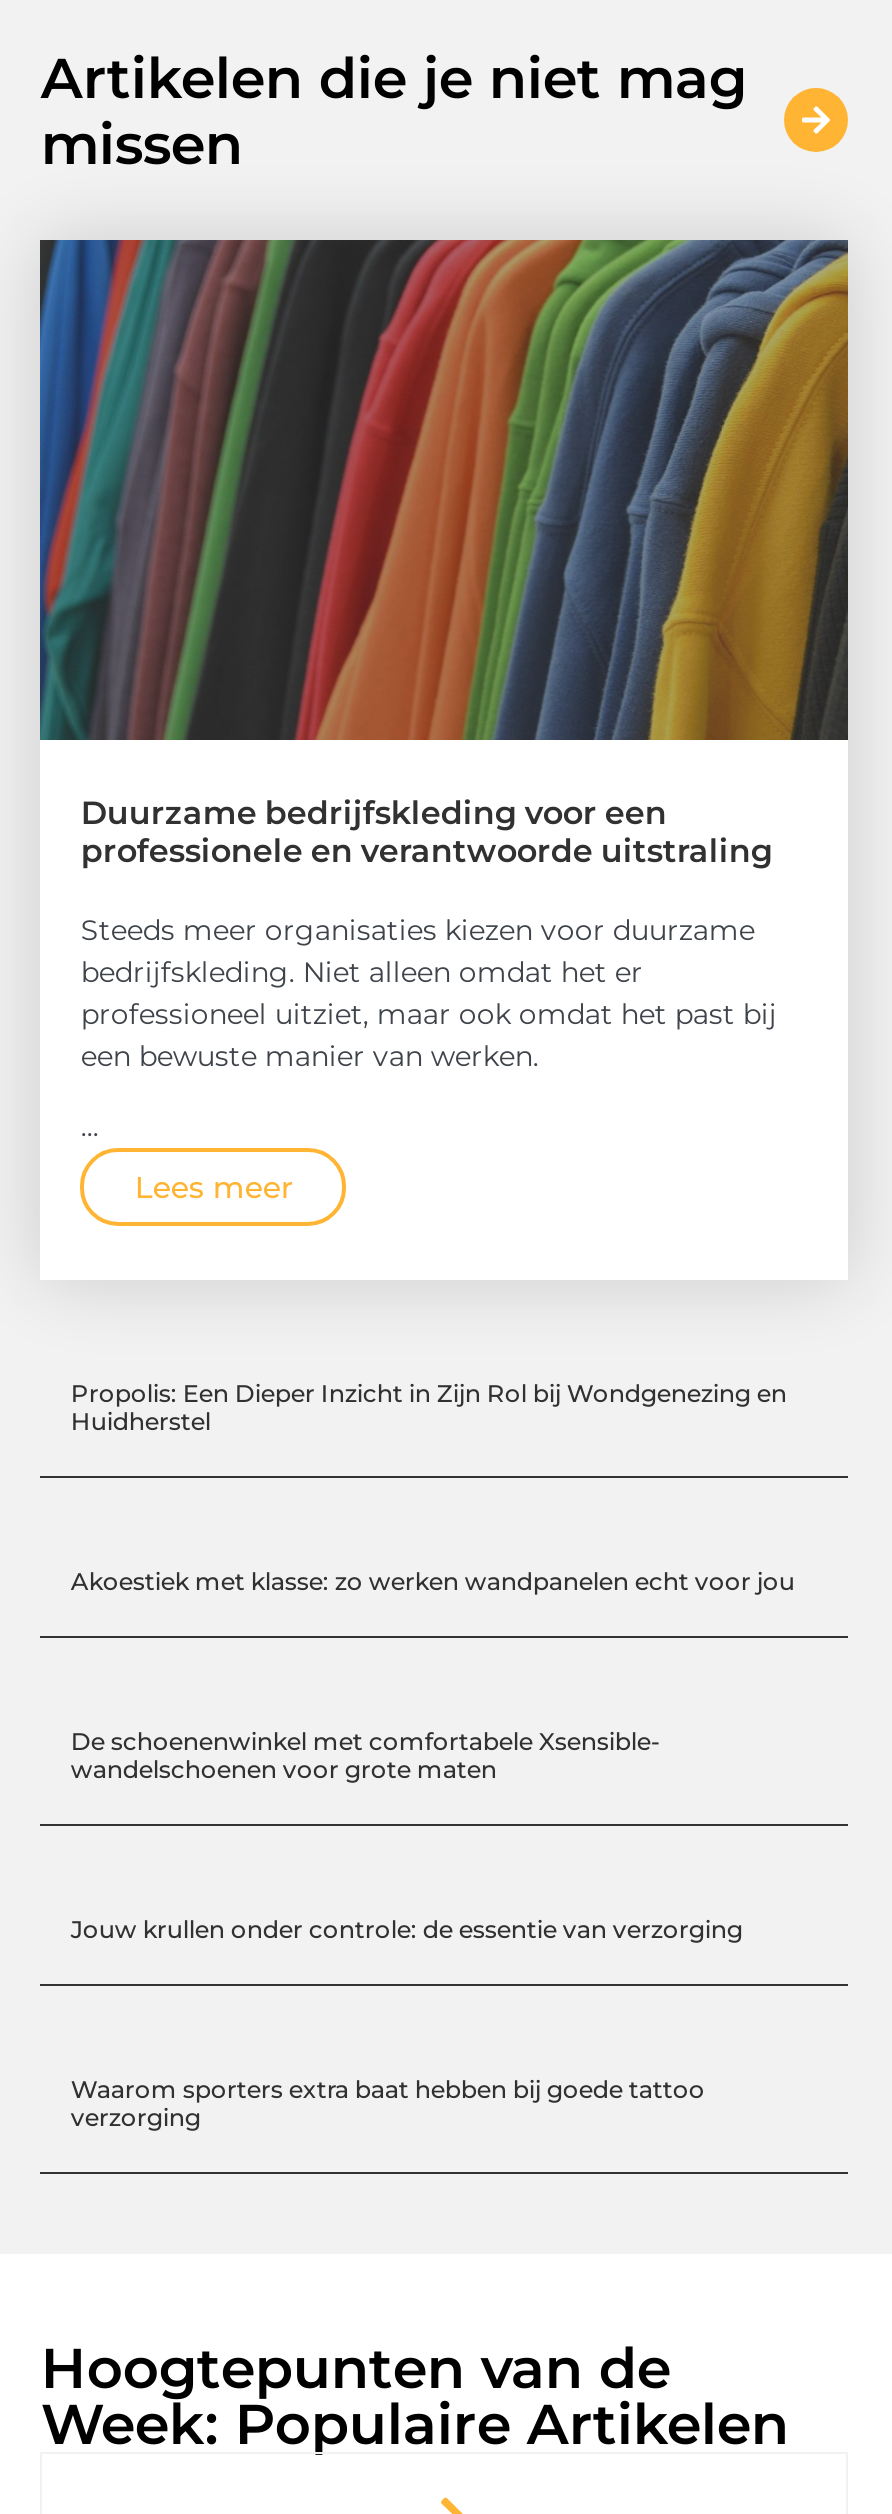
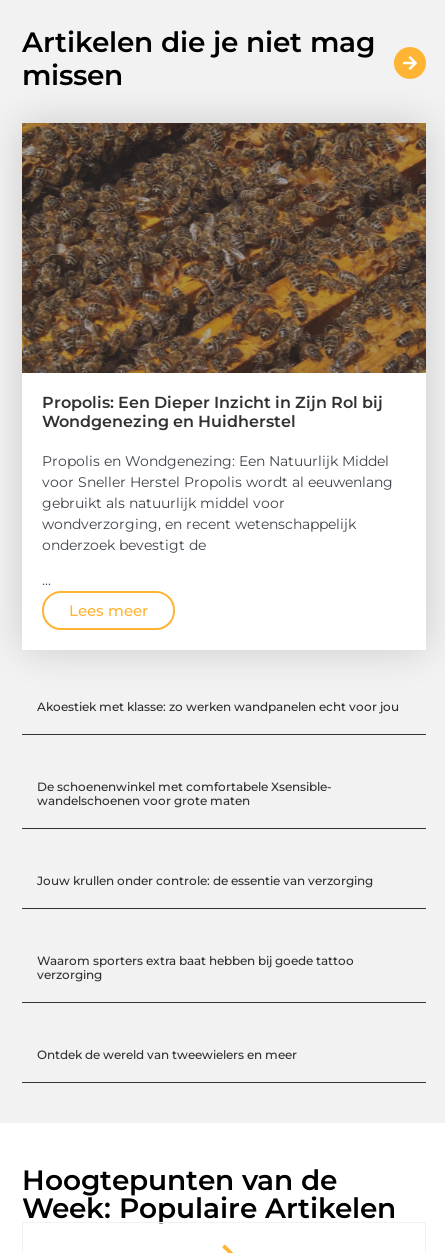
- [image]
- Duurzame bedrijfskleding voor een
- professionele en verantwoorde uitstraling
+ [image]
+ Propolis: Een Dieper Inzicht in Zijn Rol bij
+ Wondgenezing en Huidherstel

- Steeds meer organisaties kiezen voor duurzame
- bedrijfskleding. Niet alleen omdat het er
- professioneel uitziet, maar ook omdat het past bij
- een bewuste manier van werken.
+ Propolis en Wondgenezing: Een Natuurlijk Middel
+ voor Sneller Herstel Propolis wordt al eeuwenlang
+ gebruikt als natuurlijk middel voor
+ wondverzorging, en recent wetenschappelijk
+ onderzoek bevestigt de

- Propolis: Een Dieper Inzicht in Zijn Rol bij Wondgenezing en
- Huidherstel

moved up: Akoestiek met klasse: zo werken wandpanelen echt voor jou | De schoenenwinkel met comfortabele Xsensible- | wandelschoenen voor grote maten | Jouw krullen onder controle: de essentie van verzorging | Waarom sporters extra baat hebben bij goede tattoo | verzorging

+ Ontdek de wereld van tweewielers en meer
